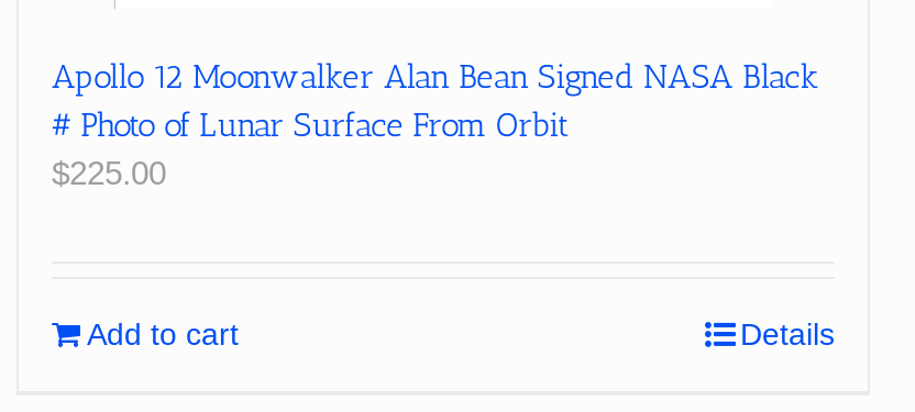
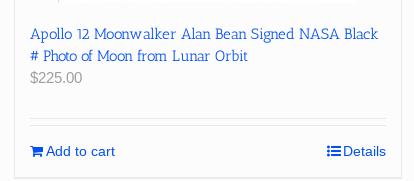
- # Photo of Lunar Surface From Orbit
+ # Photo of Moon from Lunar Orbit
